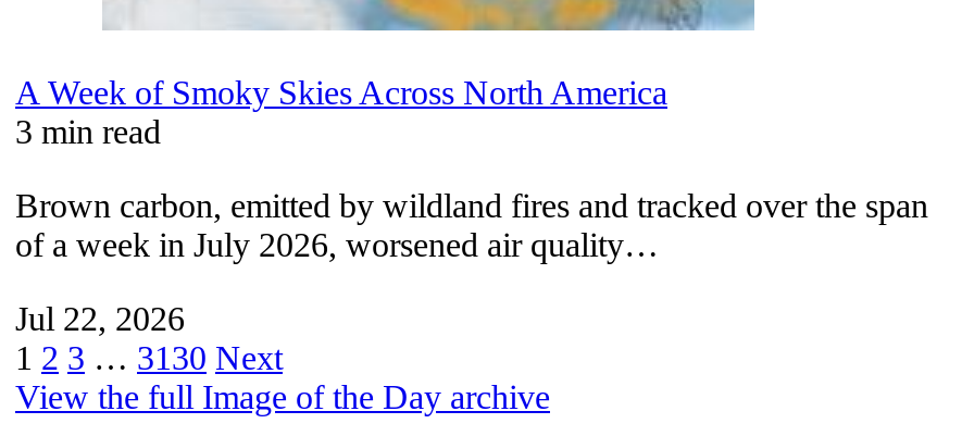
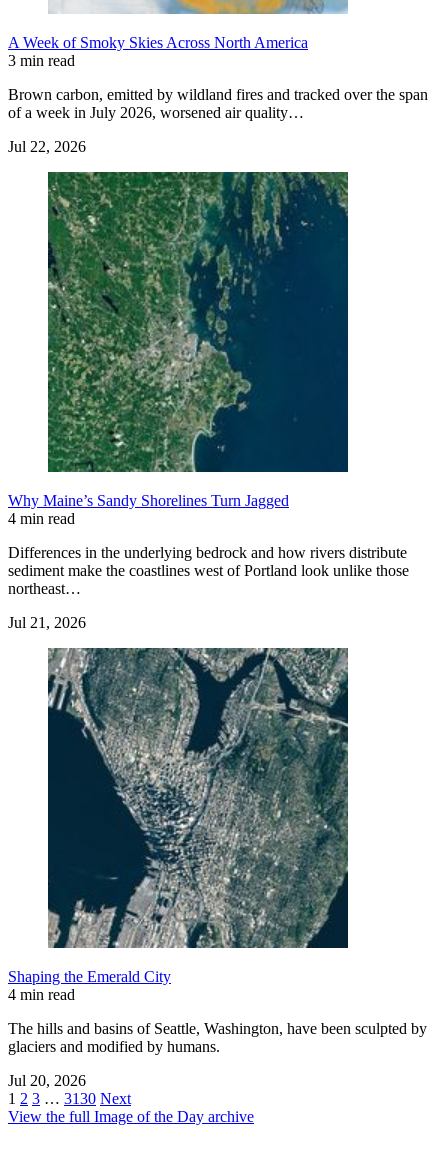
+ [image]
+ Why Maine’s Sandy Shorelines Turn Jagged
+ 4 min read
+ Differences in the underlying bedrock and how rivers distribute
+ sediment make the coastlines west of Portland look unlike those
+ northeast…
+ Jul 21, 2026

+ [image]
+ Shaping the Emerald City
+ 4 min read
+ The hills and basins of Seattle, Washington, have been sculpted by
+ glaciers and modified by humans.
+ Jul 20, 2026
